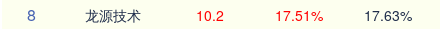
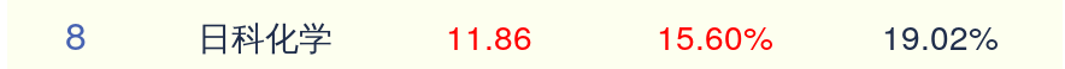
- 龙源技术
- 10.2
- 17.51%
- 17.63%
+ 日科化学
+ 11.86
+ 15.60%
+ 19.02%
